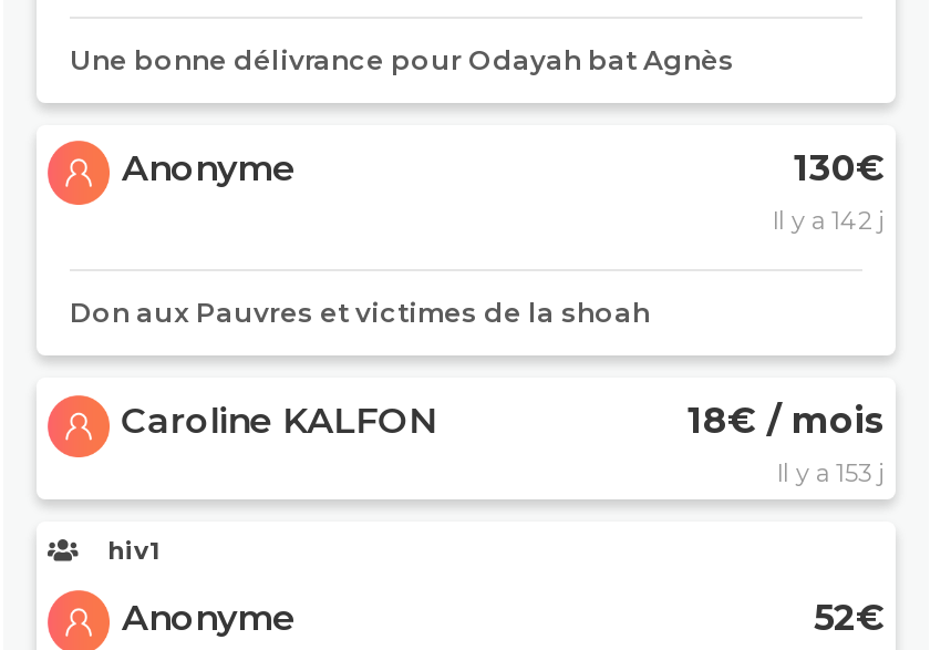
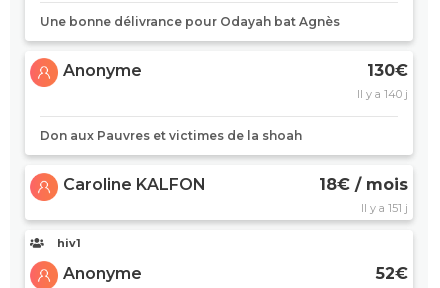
- Il y a 142 j
+ Il y a 140 j

- Il y a 153 j
+ Il y a 151 j
